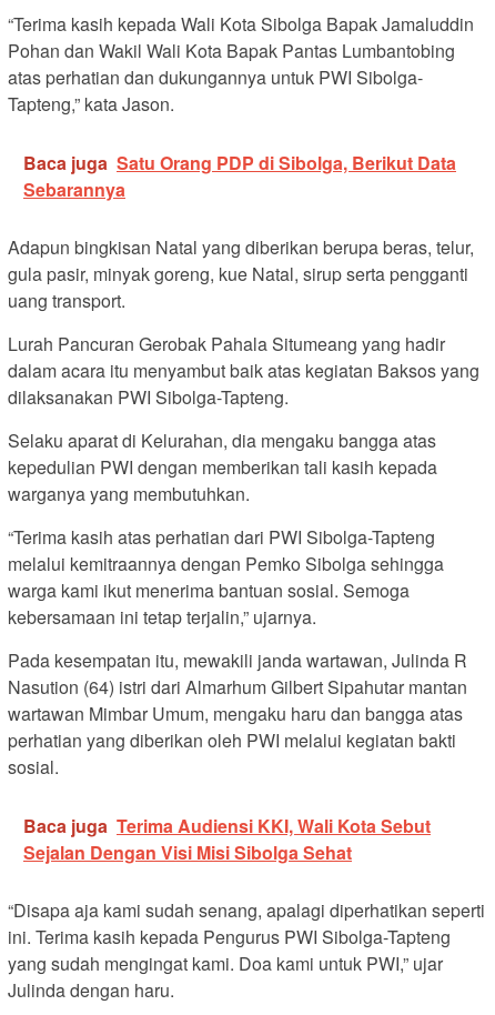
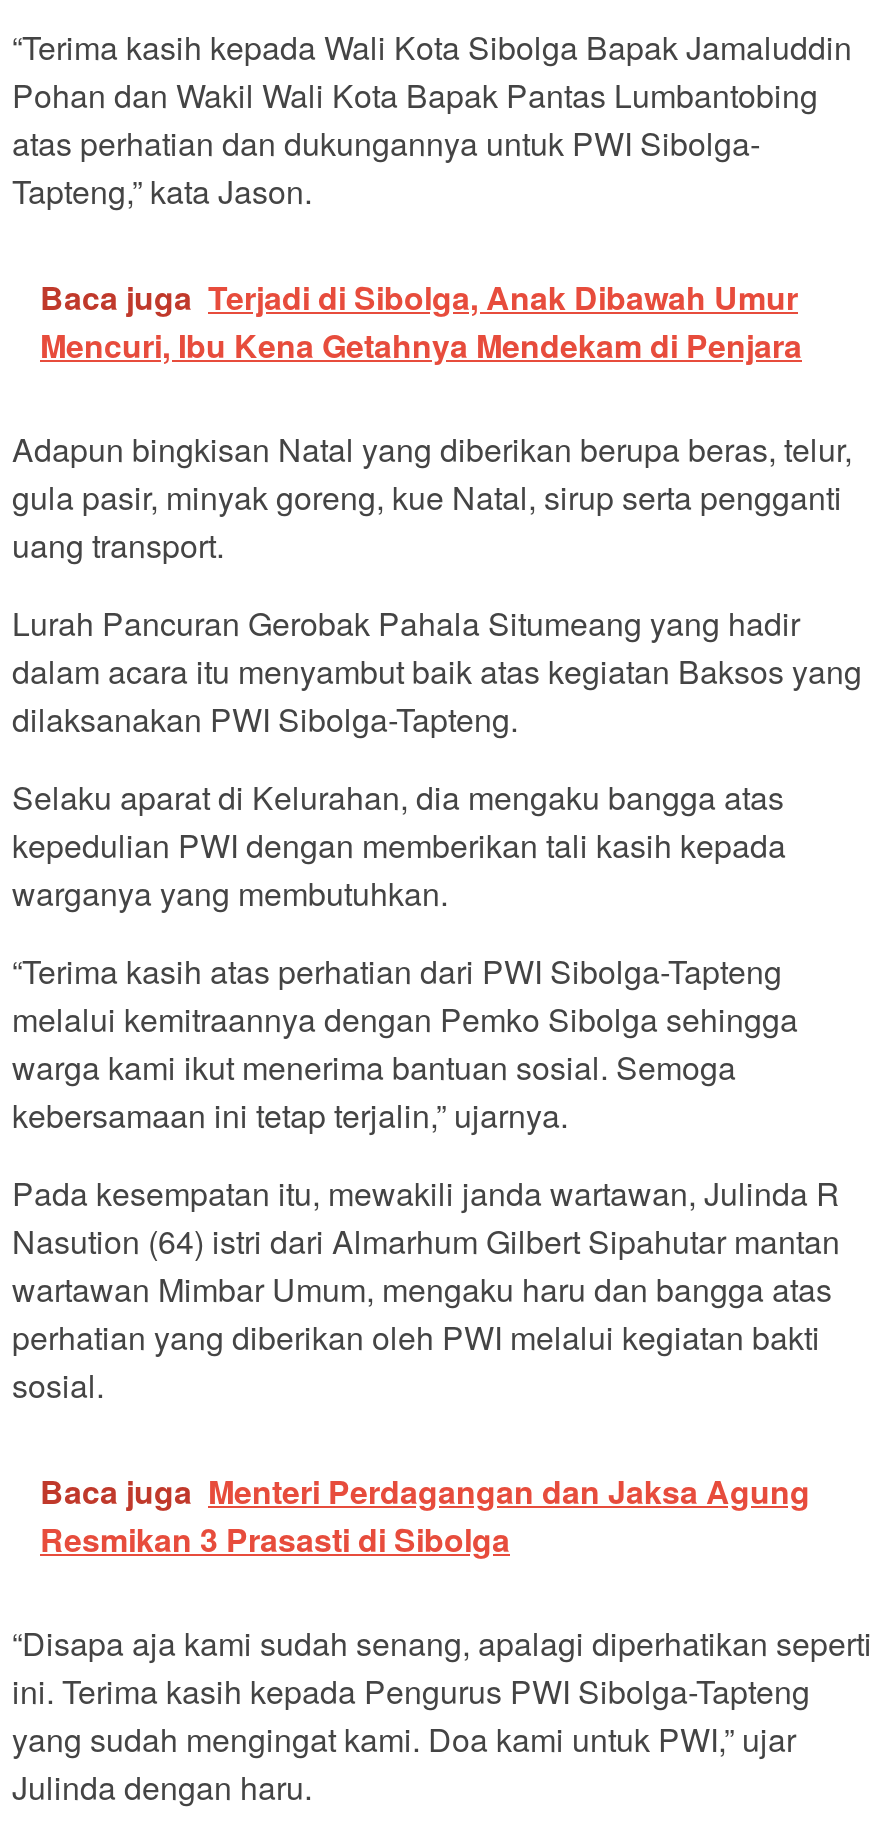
- Baca juga Satu Orang PDP di Sibolga, Berikut Data
- Sebarannya
+ Baca juga Terjadi di Sibolga, Anak Dibawah Umur
+ Mencuri, Ibu Kena Getahnya Mendekam di Penjara

- Baca juga Terima Audiensi KKI, Wali Kota Sebut
- Sejalan Dengan Visi Misi Sibolga Sehat
+ Baca juga Menteri Perdagangan dan Jaksa Agung
+ Resmikan 3 Prasasti di Sibolga
